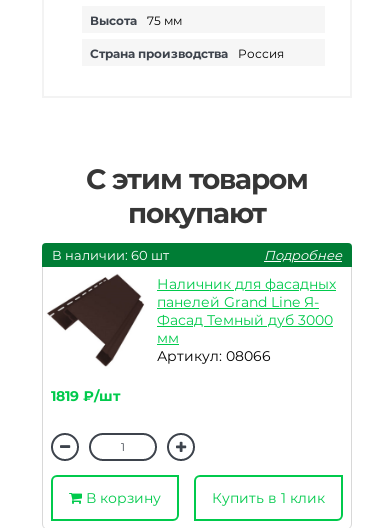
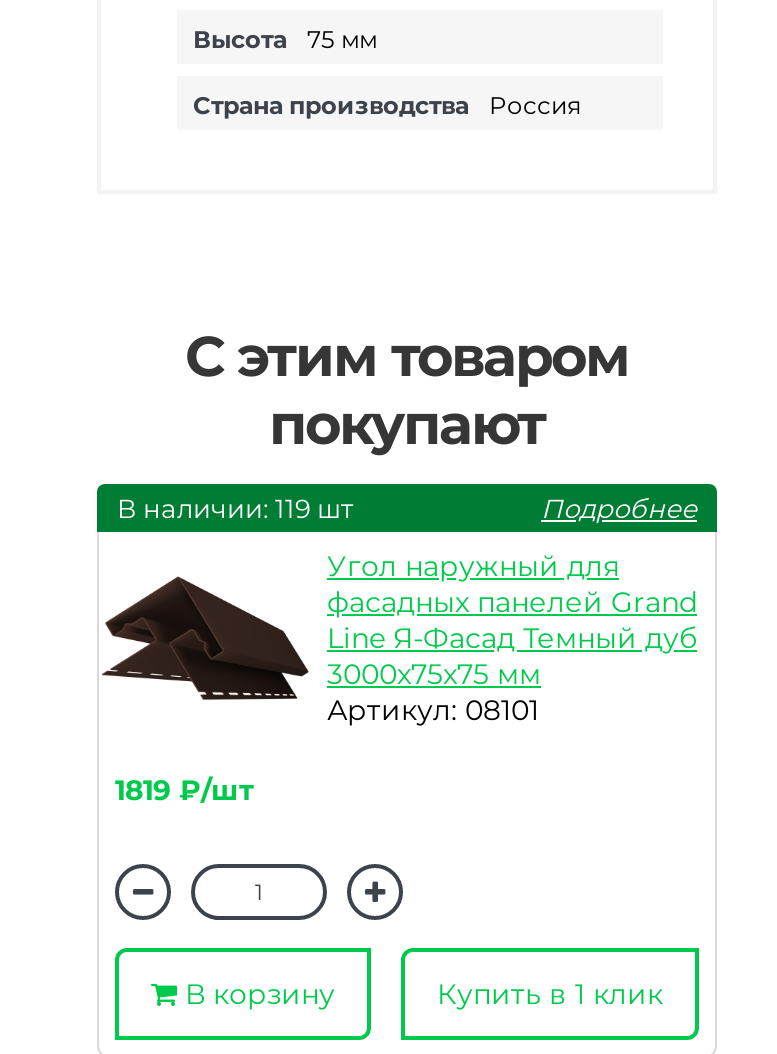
- В наличии: 60 шт
+ В наличии: 119 шт

- [image]
- Наличник для фасадных
- панелей Grand Line Я-
- Фасад Темный дуб 3000
- мм
- Артикул: 08066
+ [image]
+ Угол наружный для
+ фасадных панелей Grand
+ Line Я-Фасад Темный дуб
+ 3000х75х75 мм
+ Артикул: 08101
